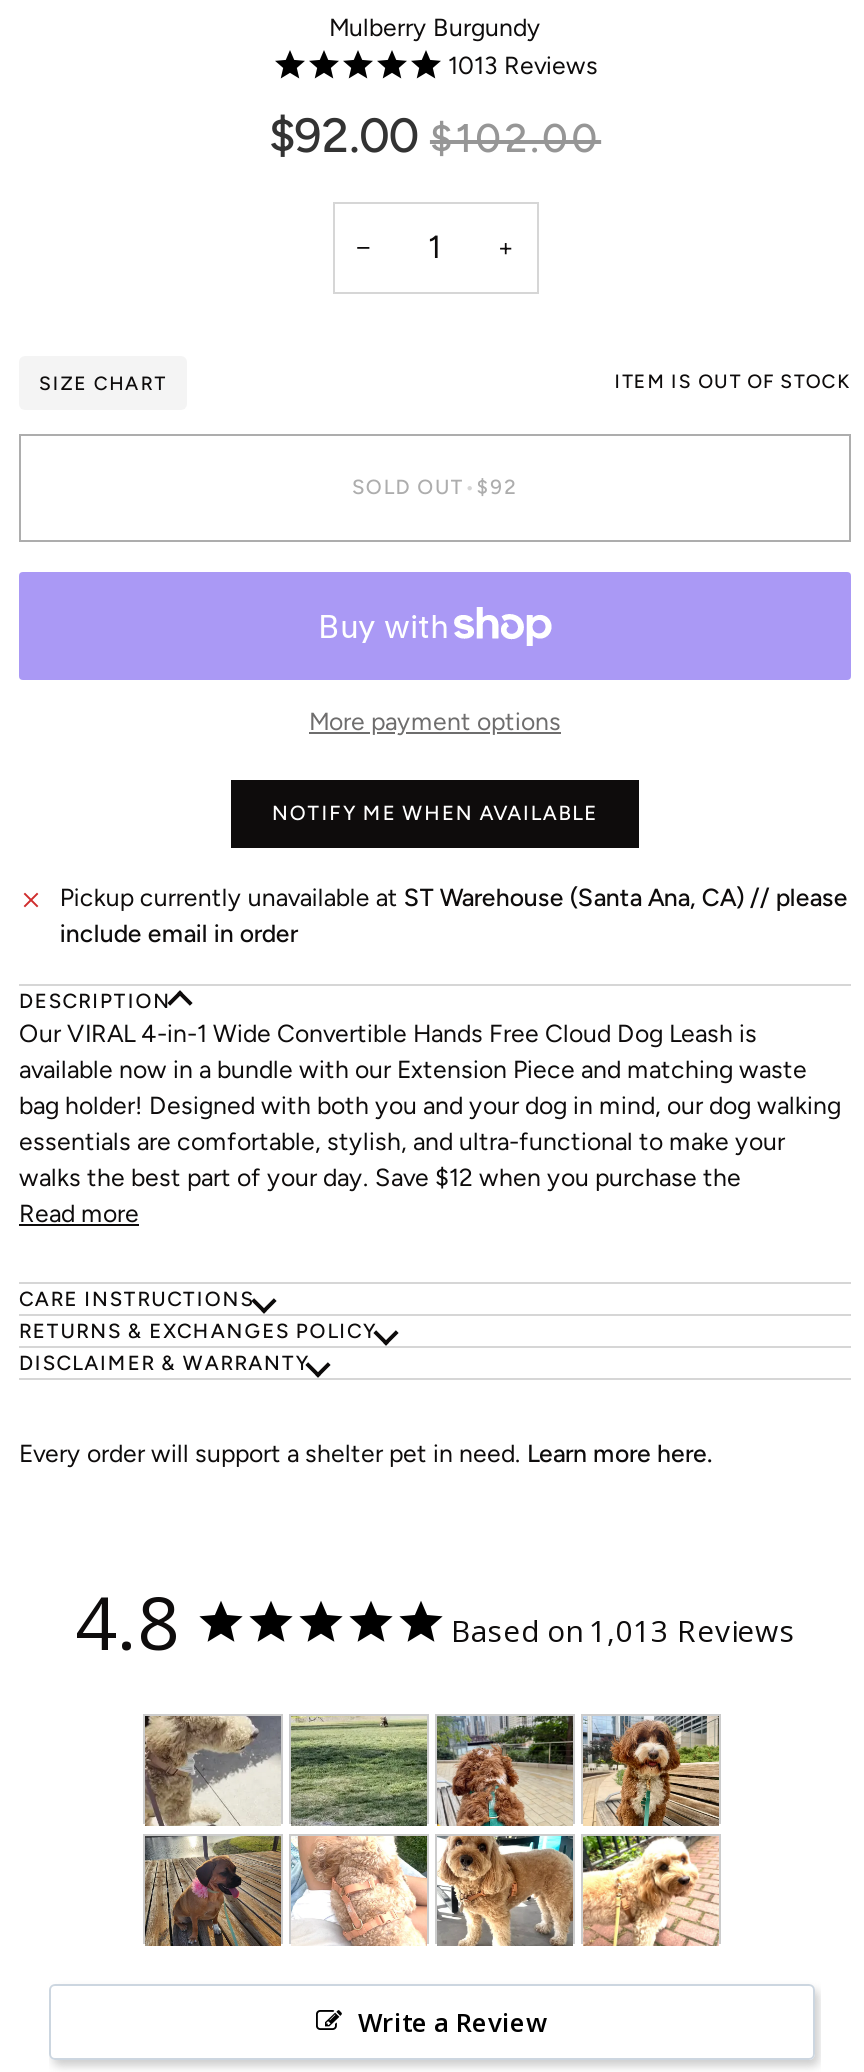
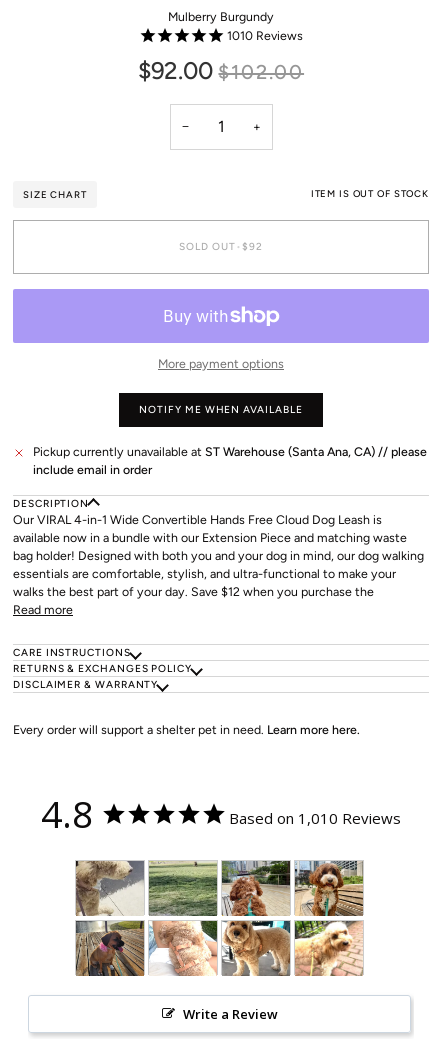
- 1013 Reviews
+ 1010 Reviews

- Based on 1,013 Reviews
+ Based on 1,010 Reviews
